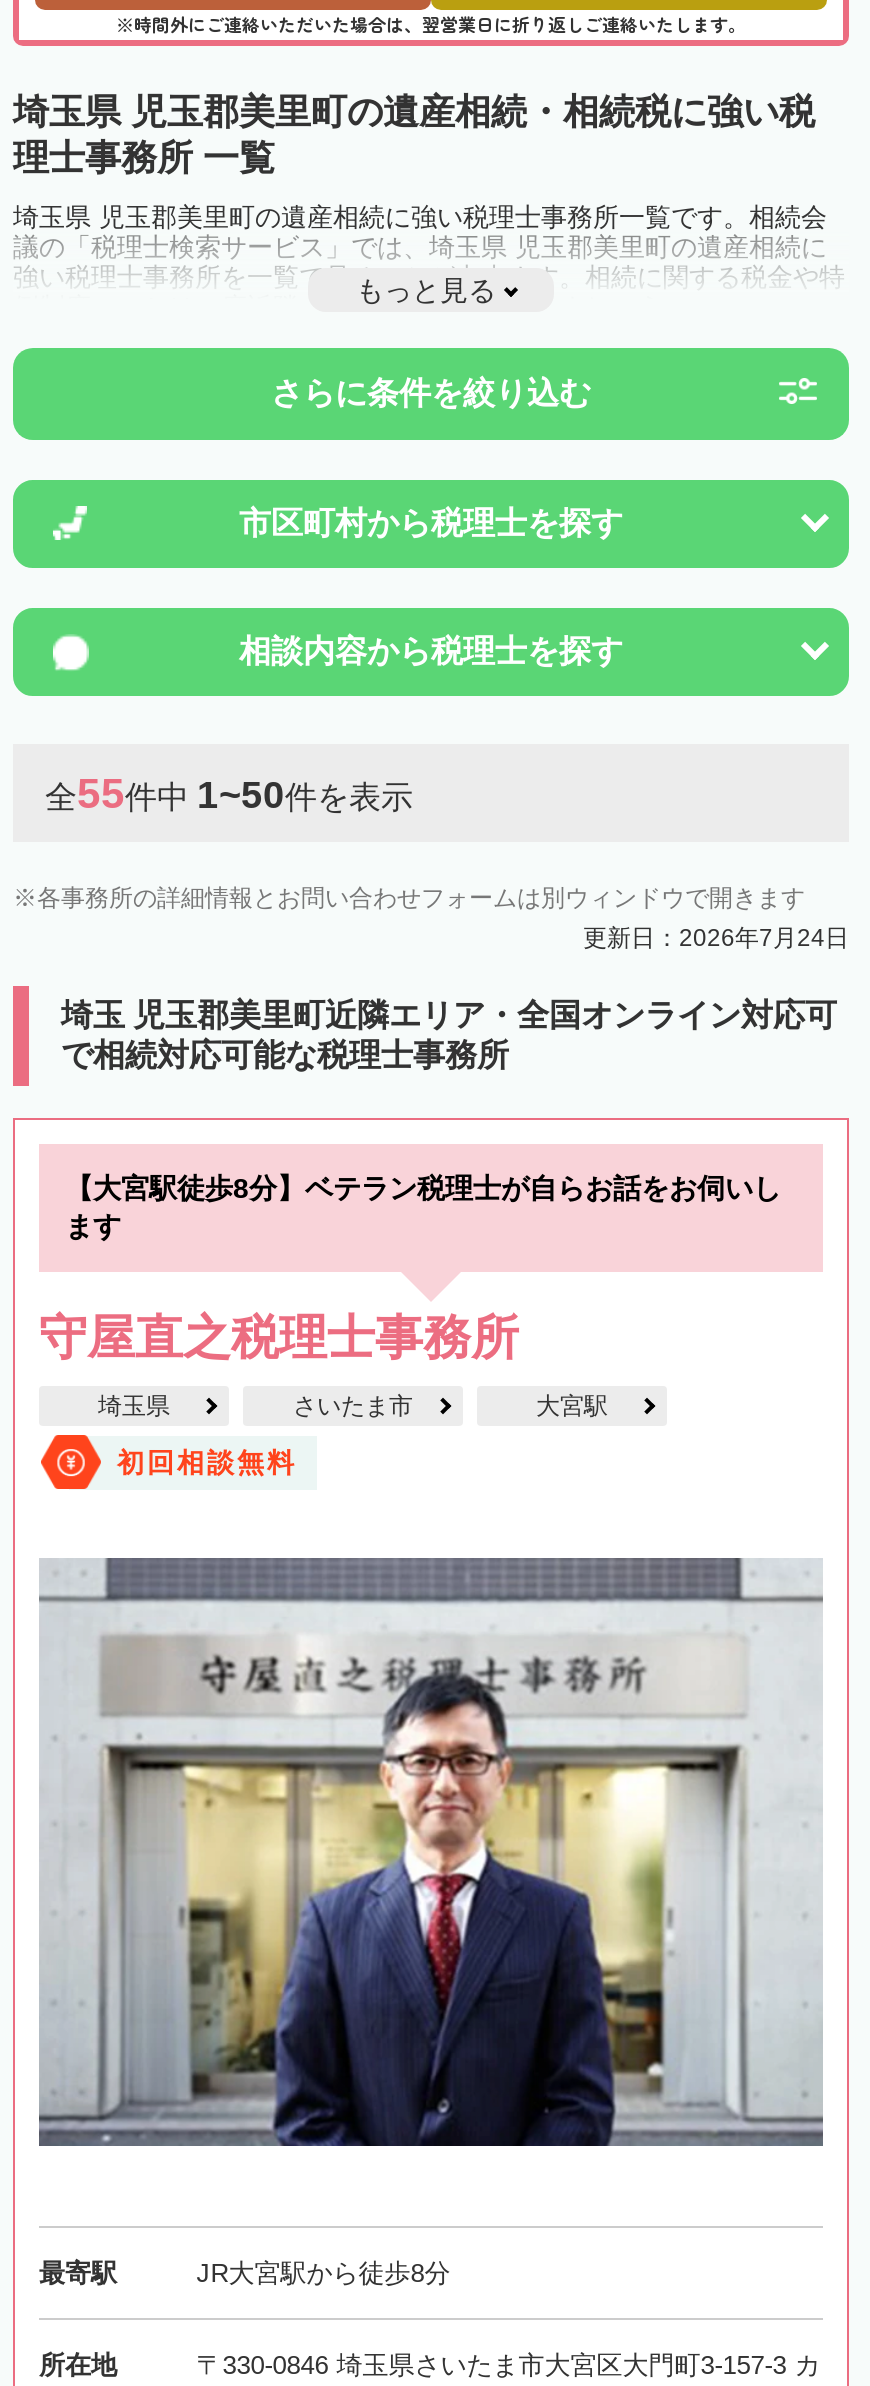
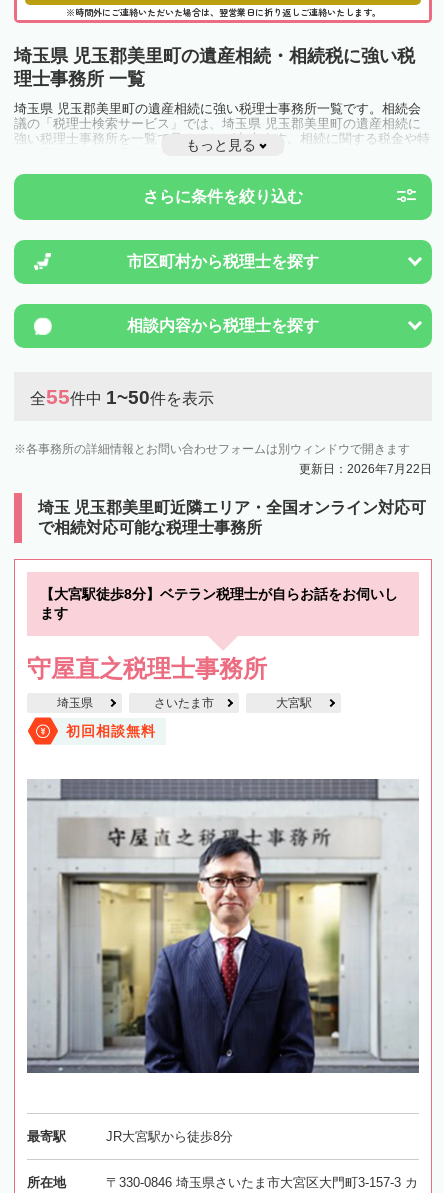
- 更新日：2026年7月24日
+ 更新日：2026年7月22日
